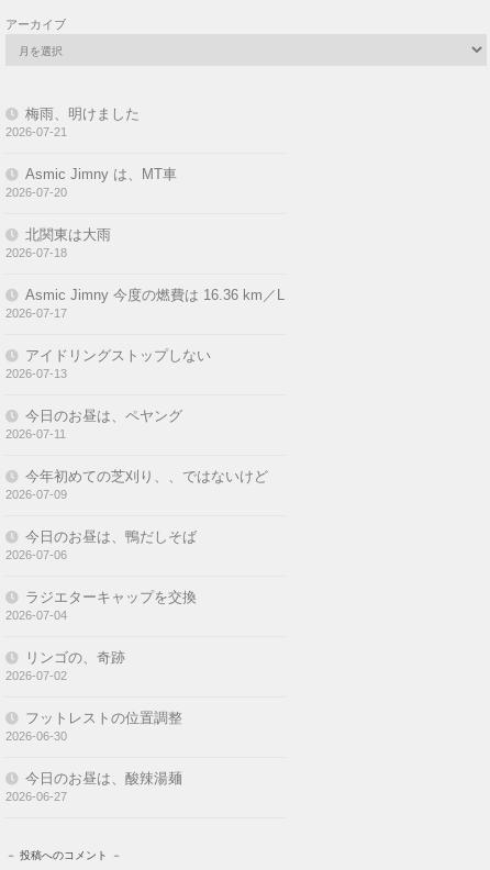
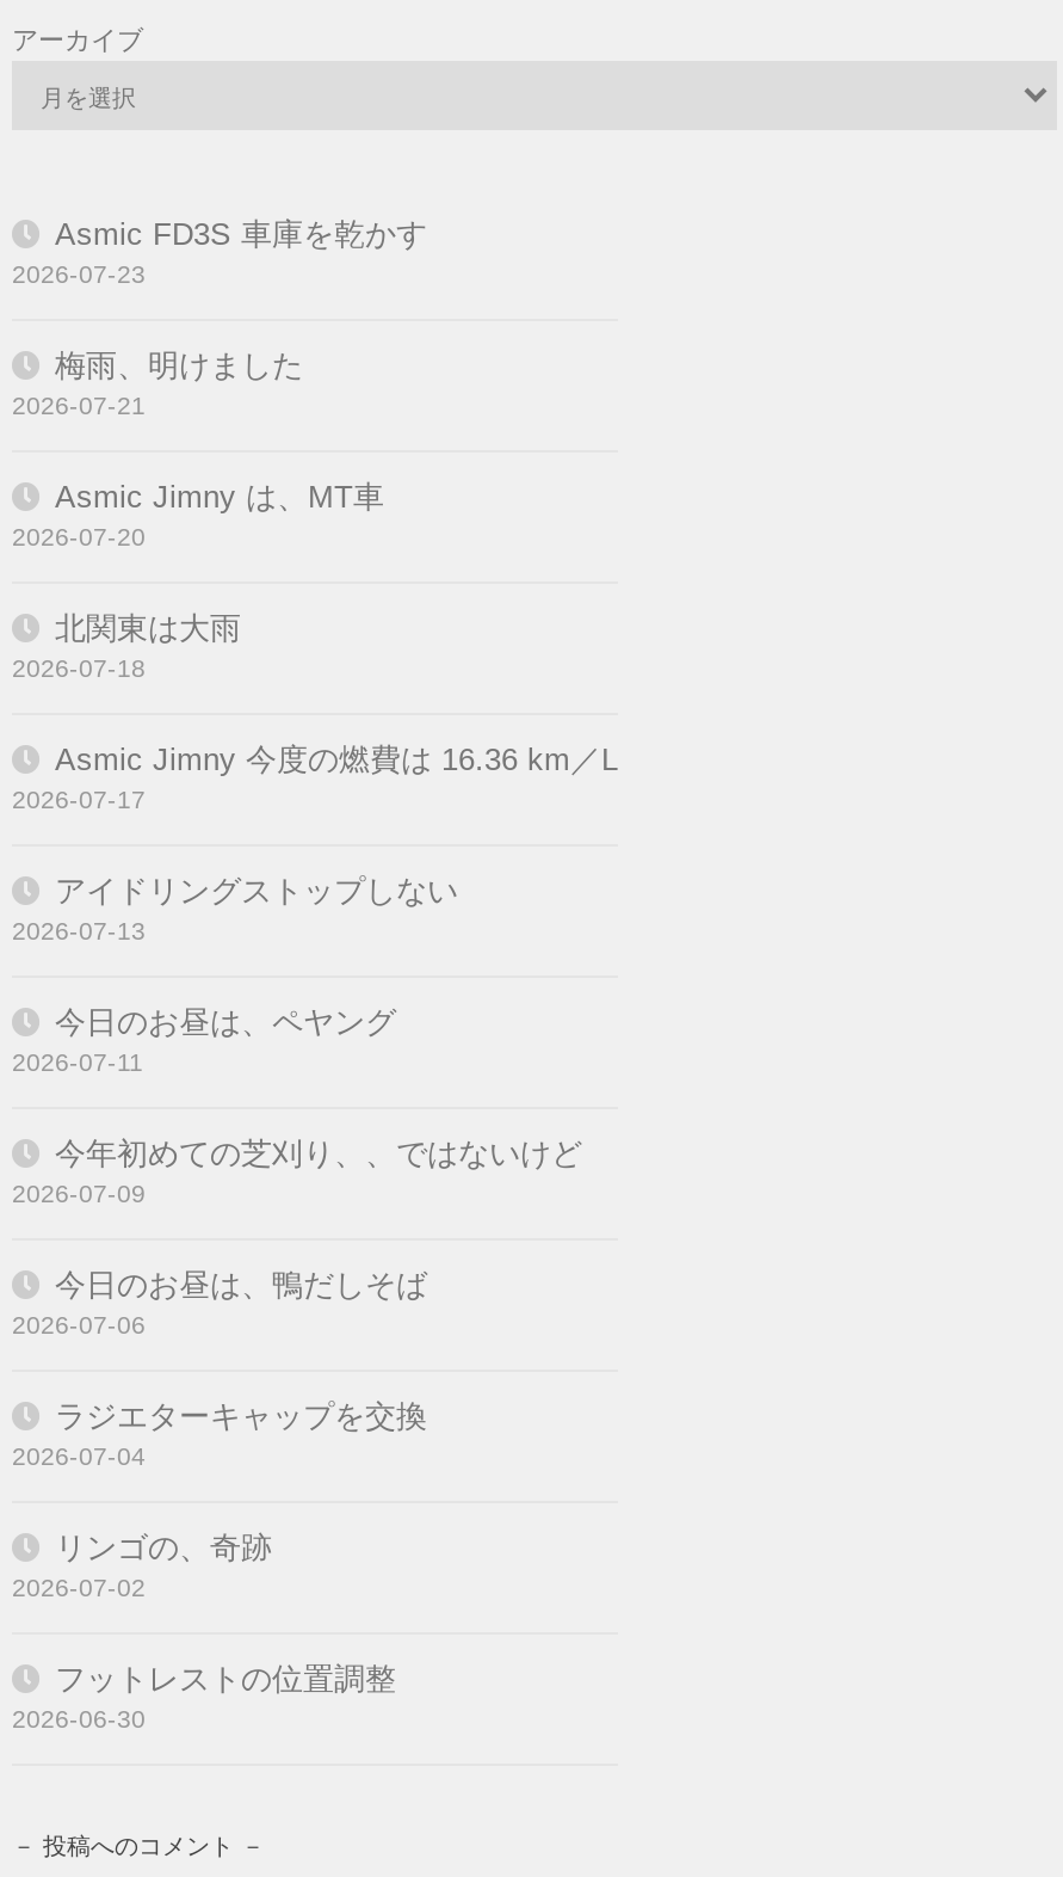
+ Asmic FD3S 車庫を乾かす
+ 2026-07-23

moved down: 梅雨、明けました | 2026-07-21 | Asmic Jimny は、MT車 | ... | フットレストの位置調整 | 2026-06-30

- 今日のお昼は、酸辣湯麺
- 2026-06-27
